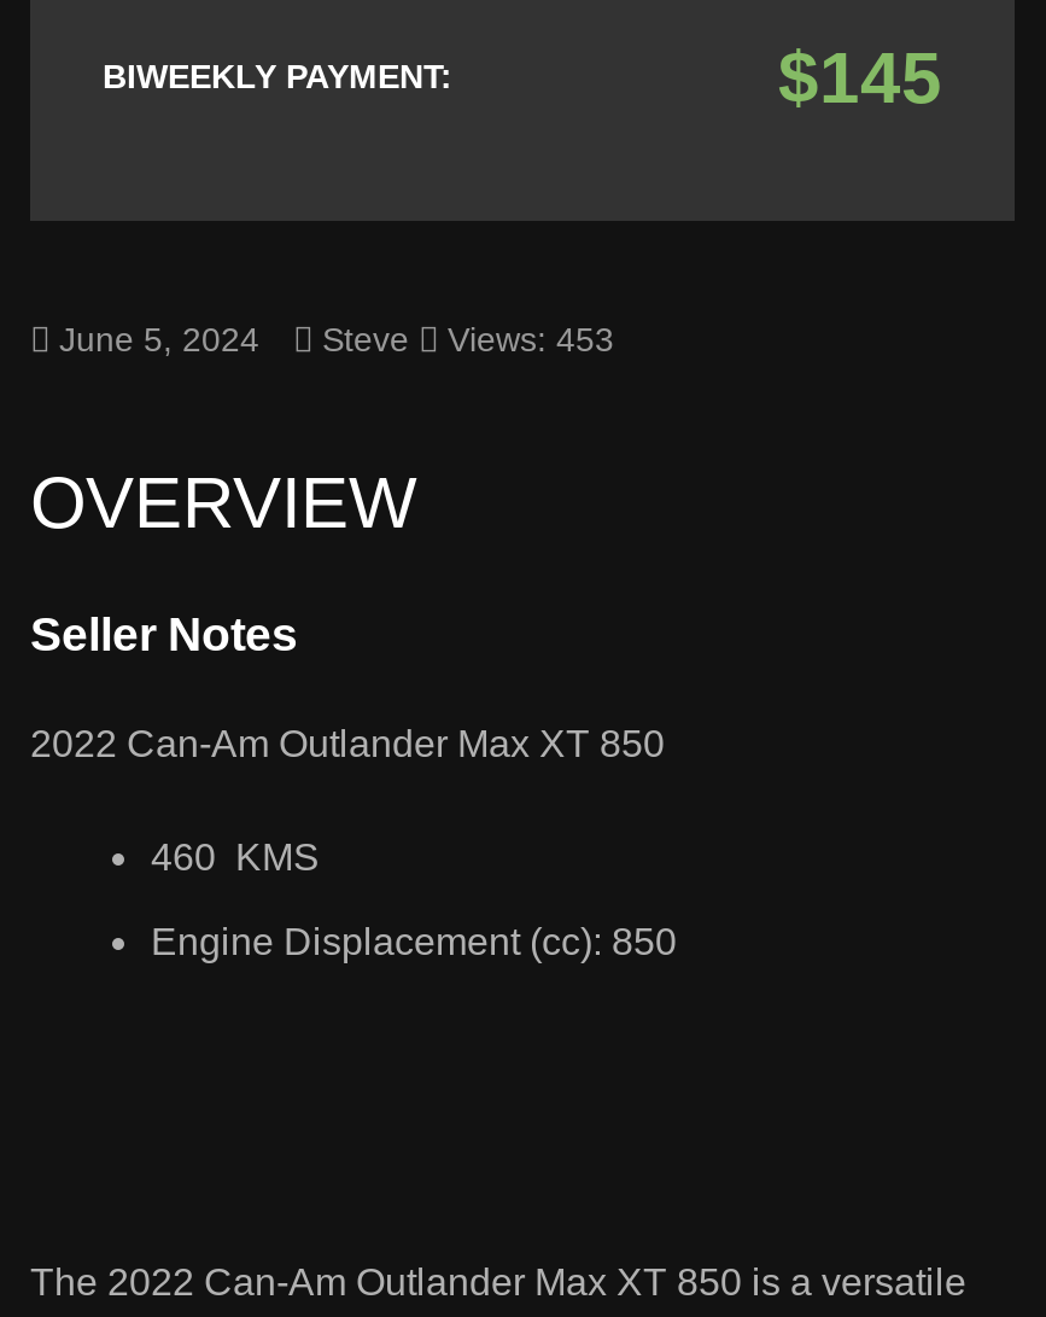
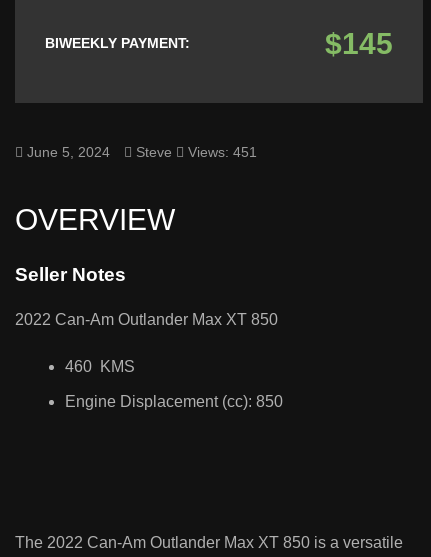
- June 5, 2024 Steve Views: 453
+ June 5, 2024 Steve Views: 451
